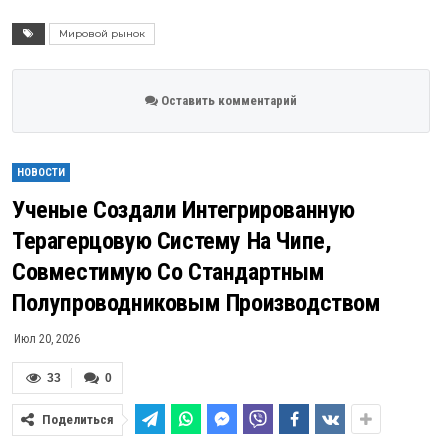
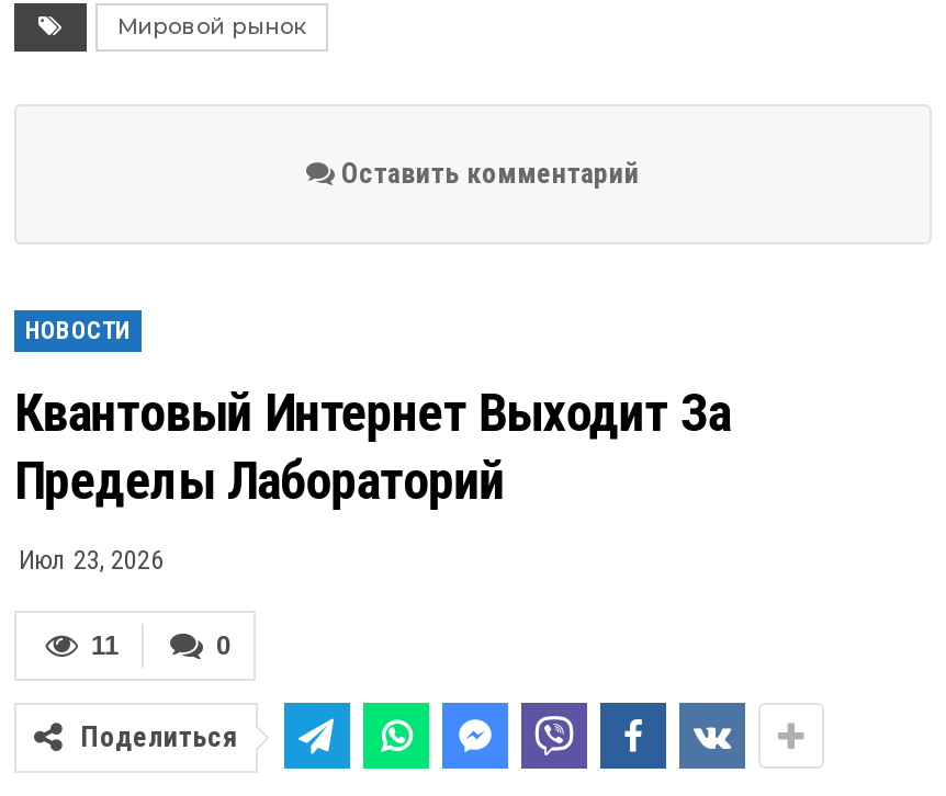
- Ученые Создали Интегрированную
- Терагерцовую Систему На Чипе,
- Совместимую Со Стандартным
- Полупроводниковым Производством
+ Квантовый Интернет Выходит За
+ Пределы Лабораторий

- Июл 20, 2026
+ Июл 23, 2026

- 33
+ 11
